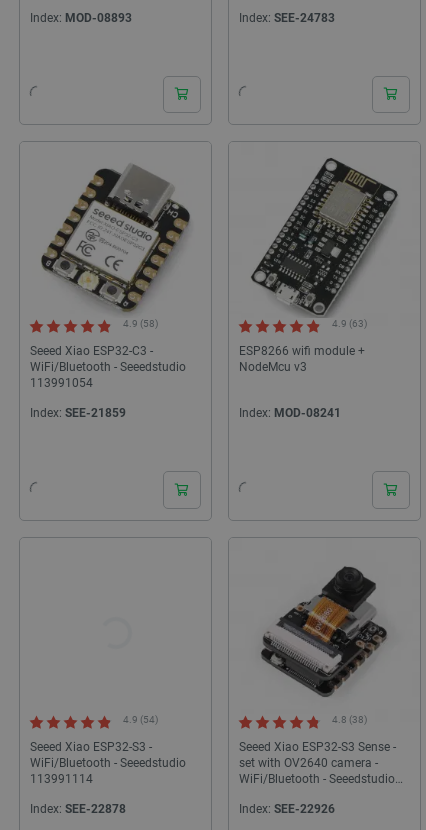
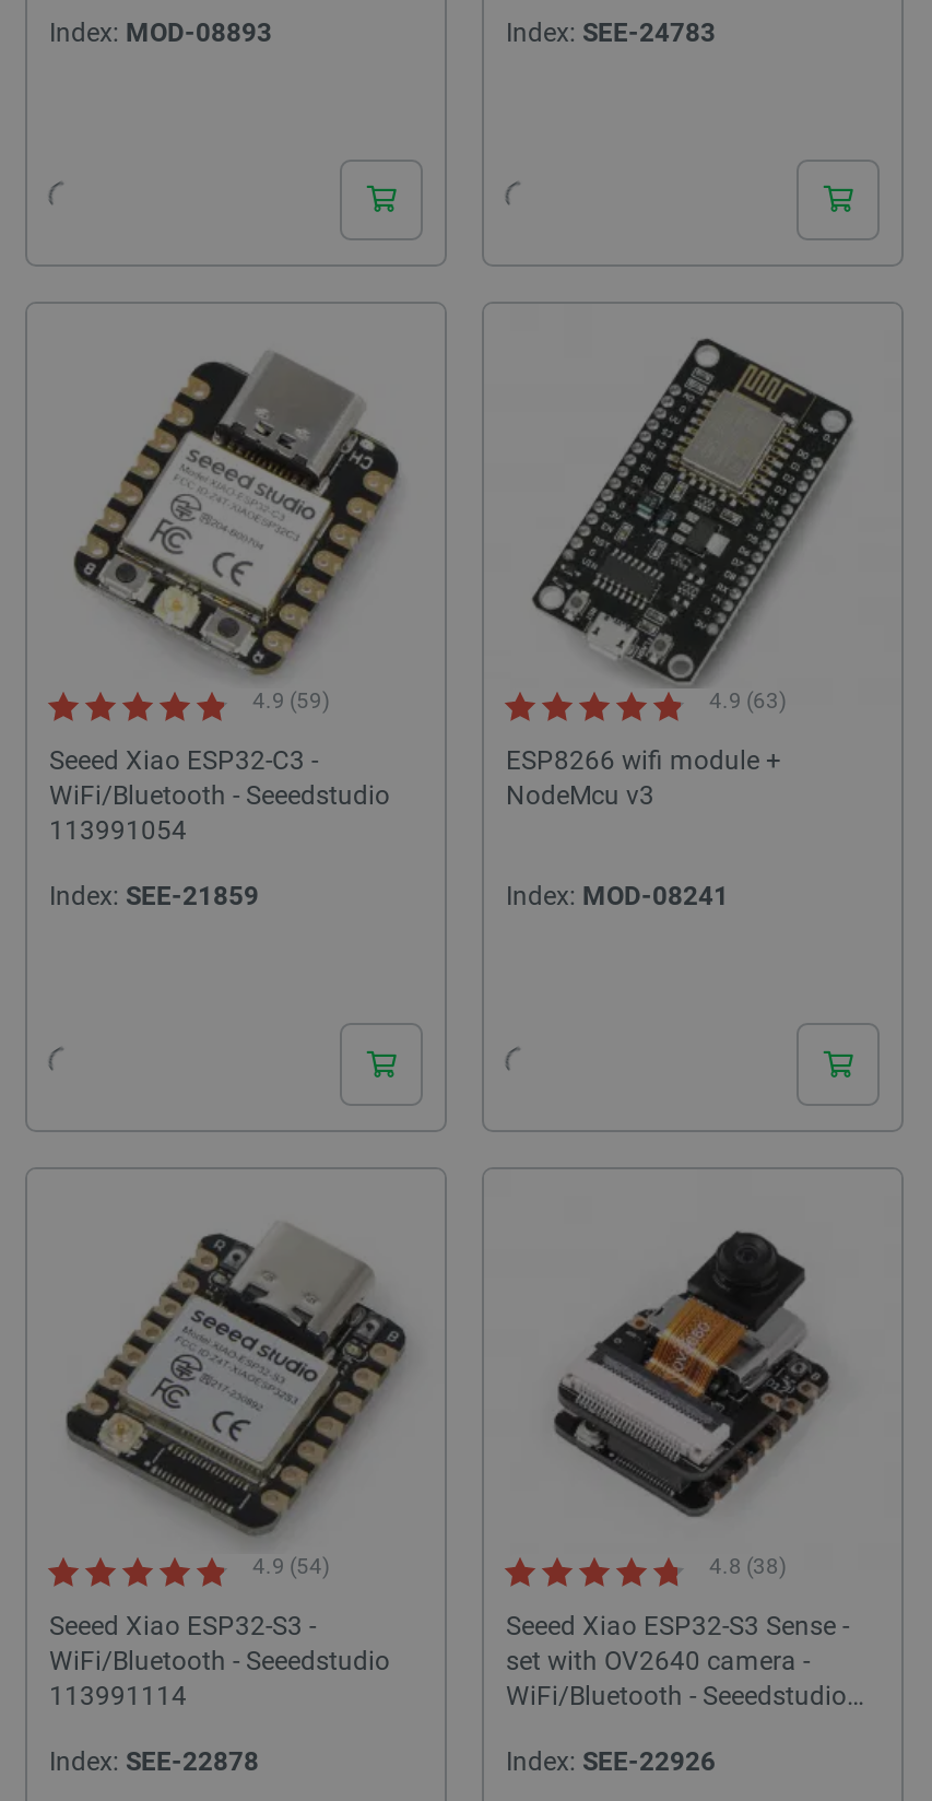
- 4.9 (58)
+ 4.9 (59)

+ [image]
